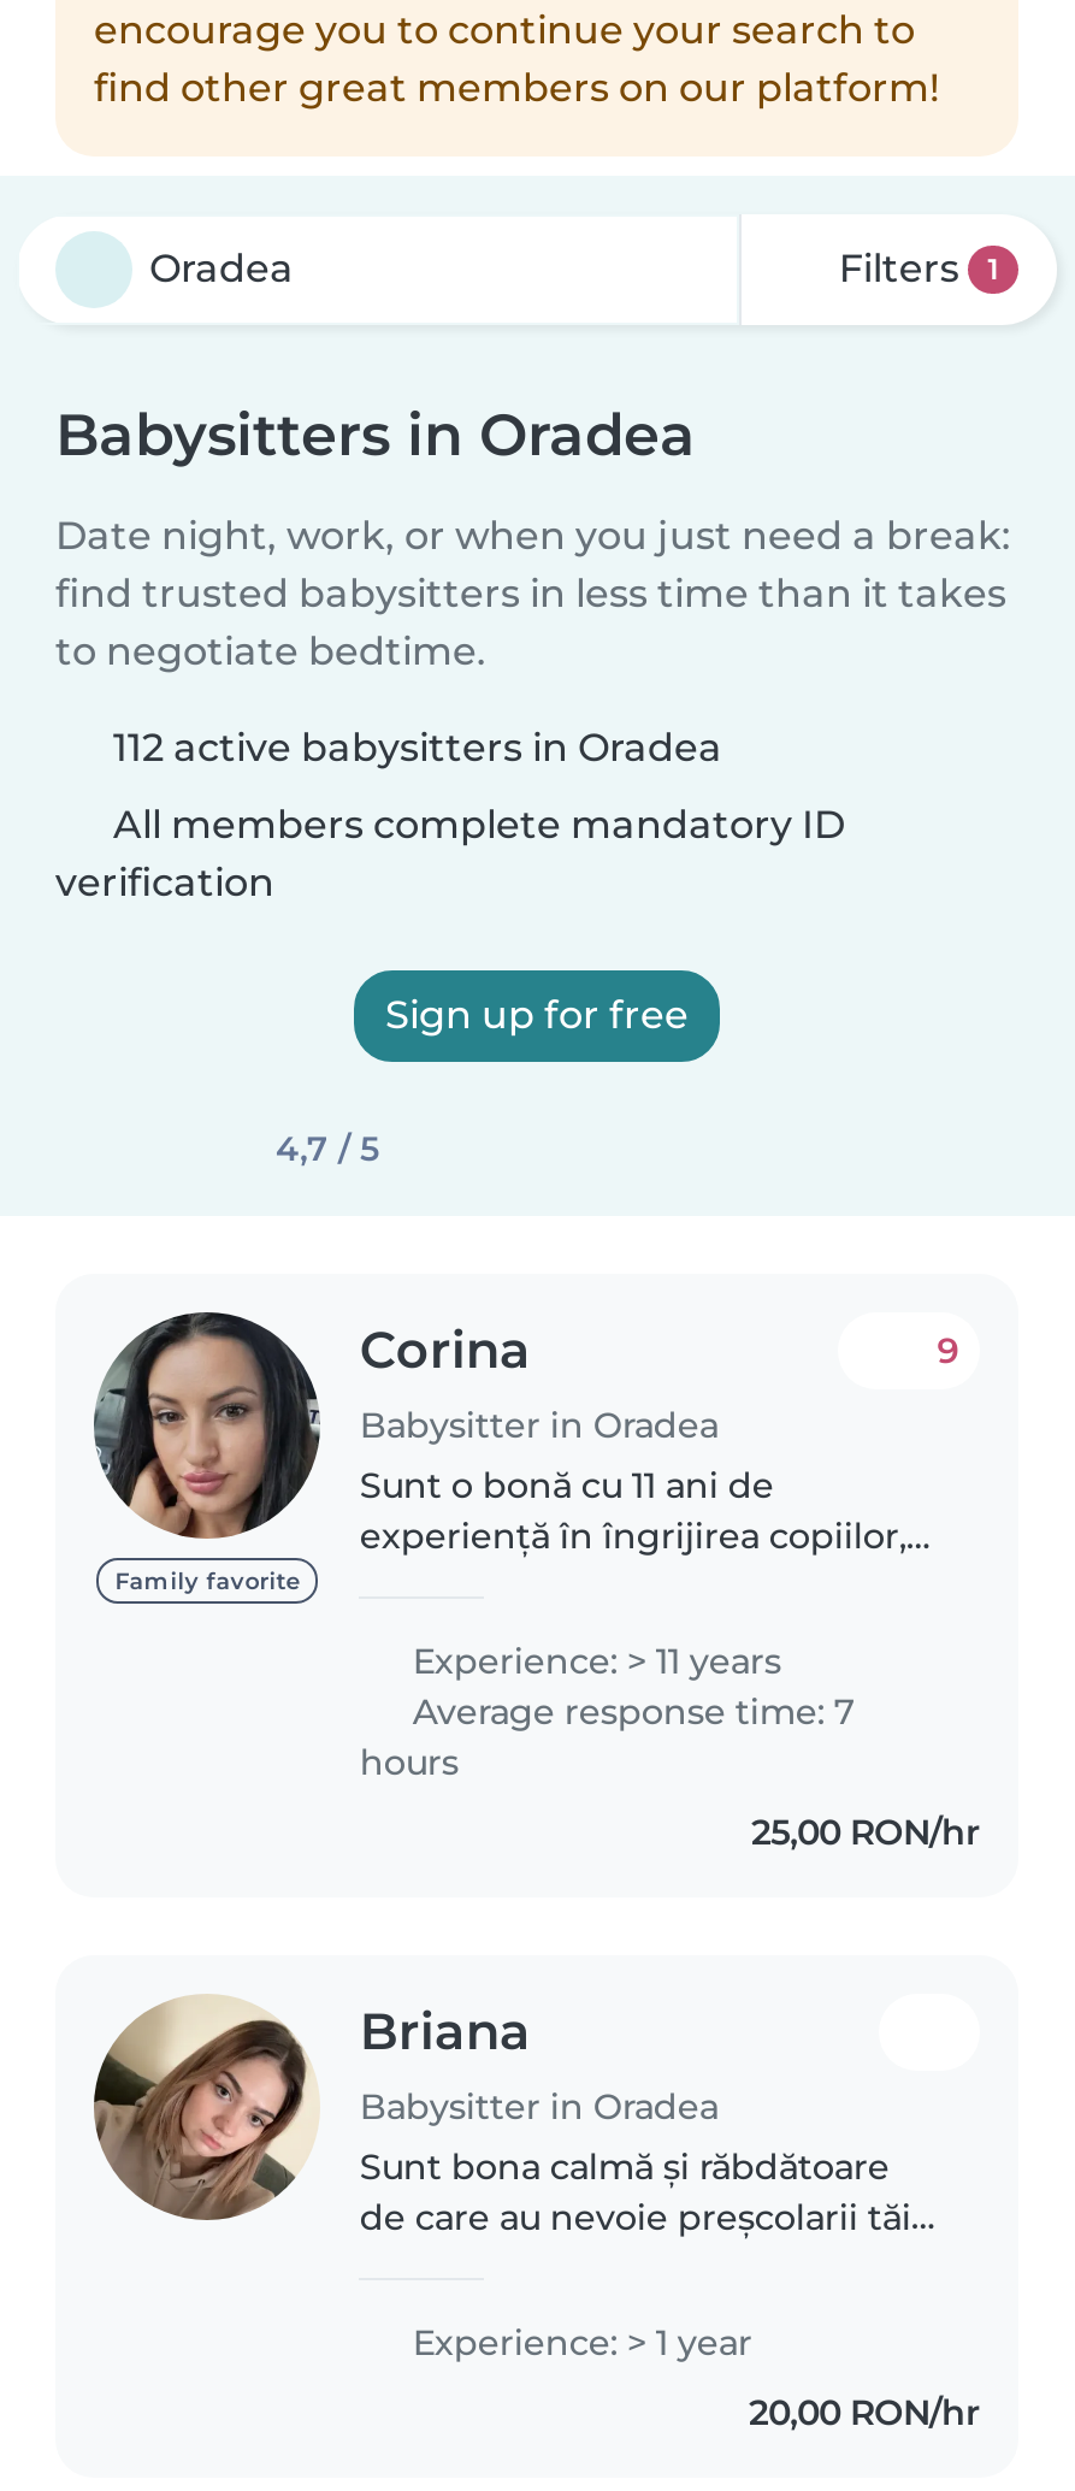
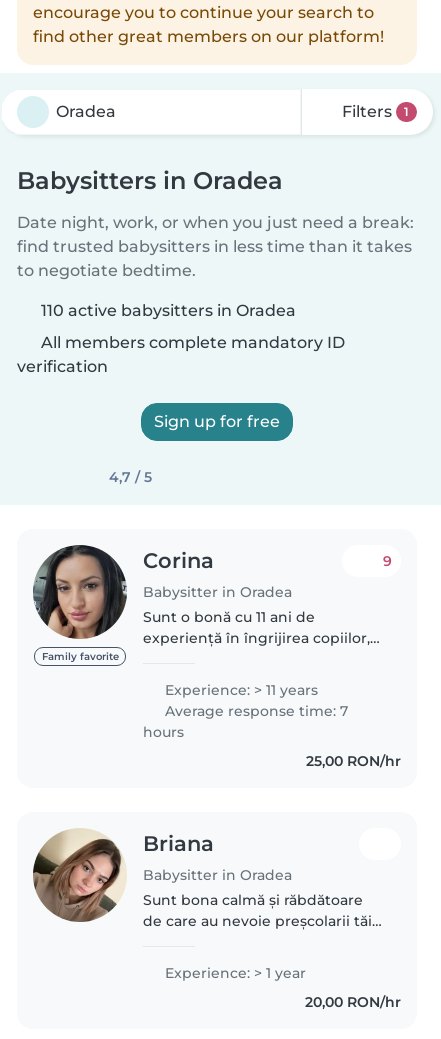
- 112 active babysitters in Oradea
+ 110 active babysitters in Oradea
